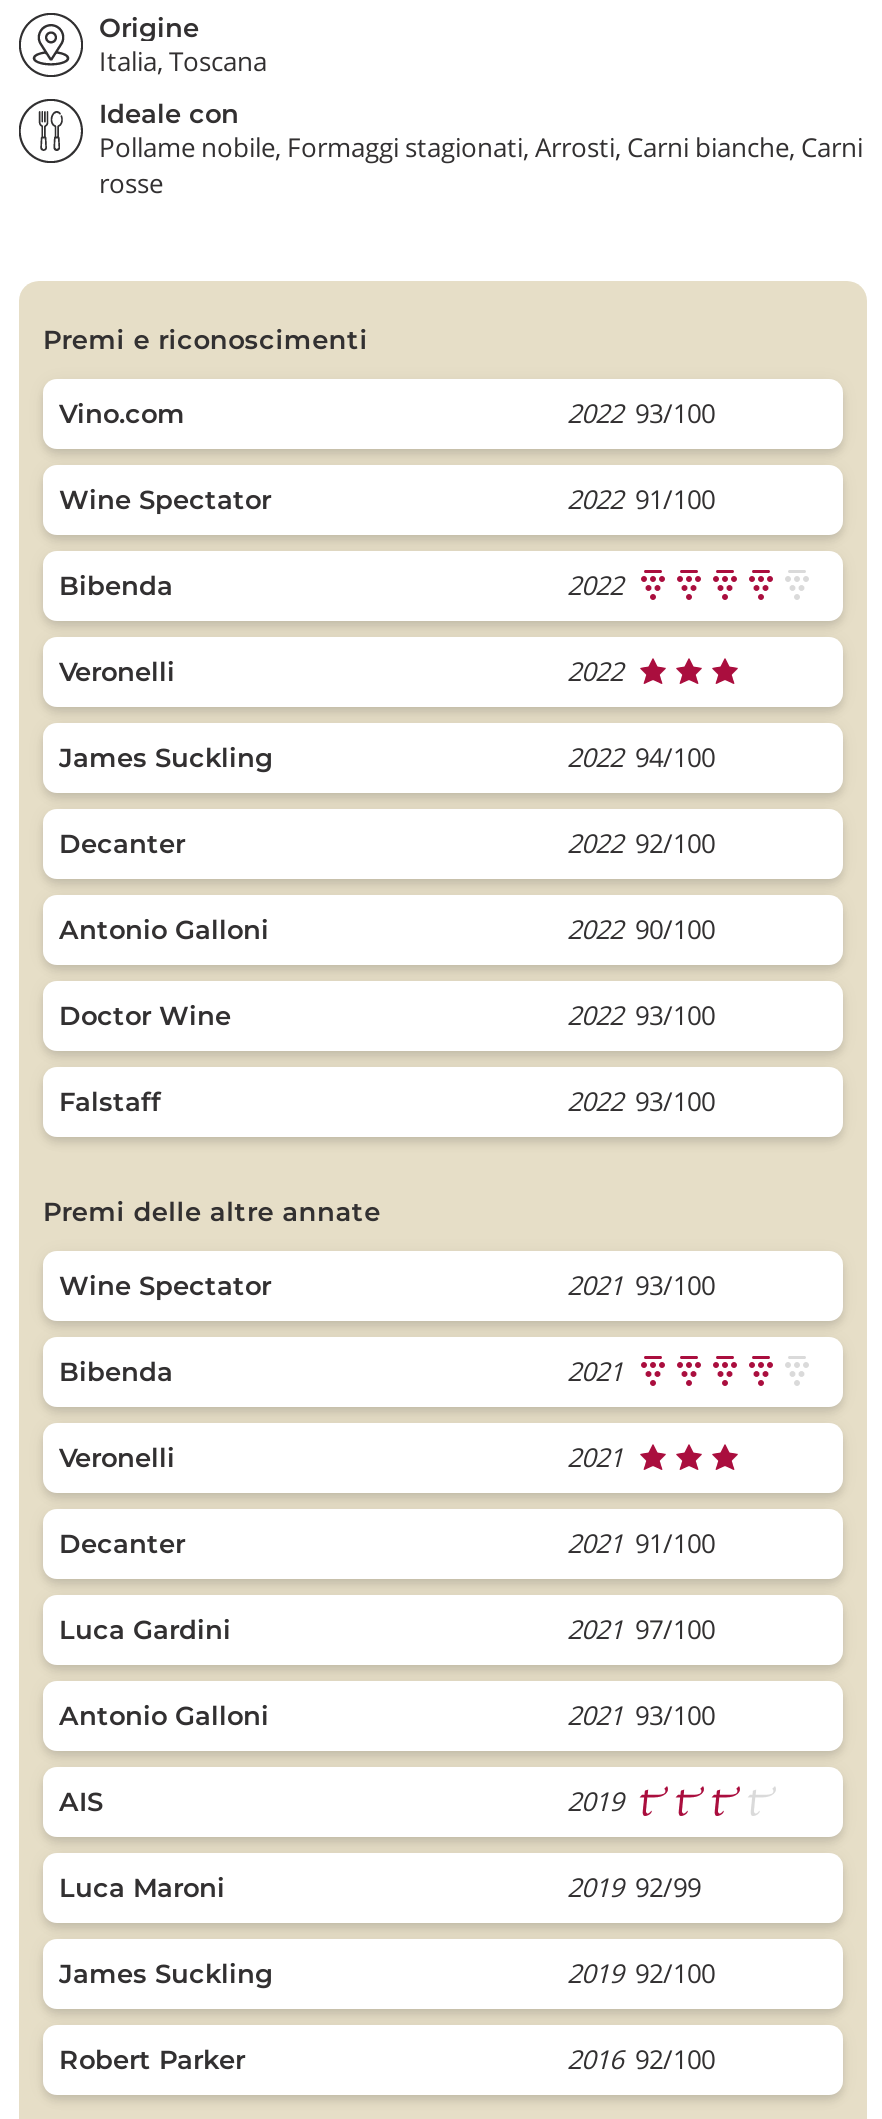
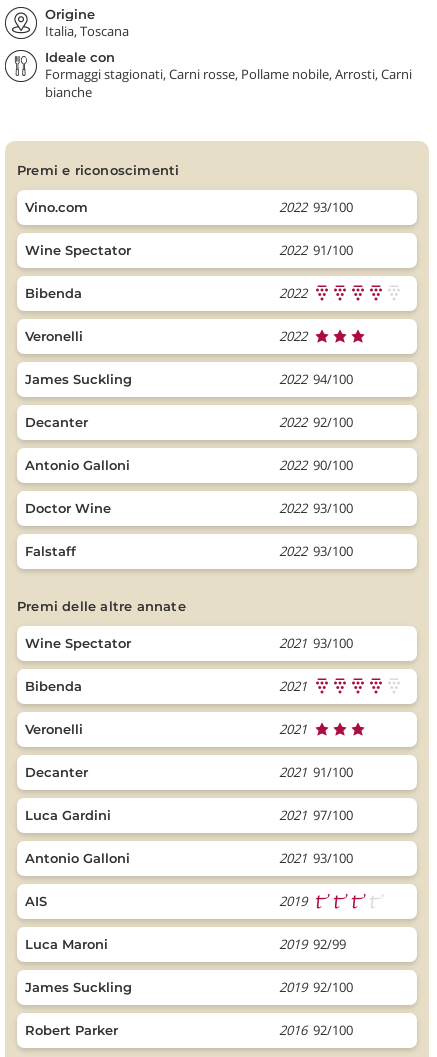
- Pollame nobile, Formaggi stagionati, Arrosti, Carni bianche, Carni
- rosse
+ Formaggi stagionati, Carni rosse, Pollame nobile, Arrosti, Carni
+ bianche
